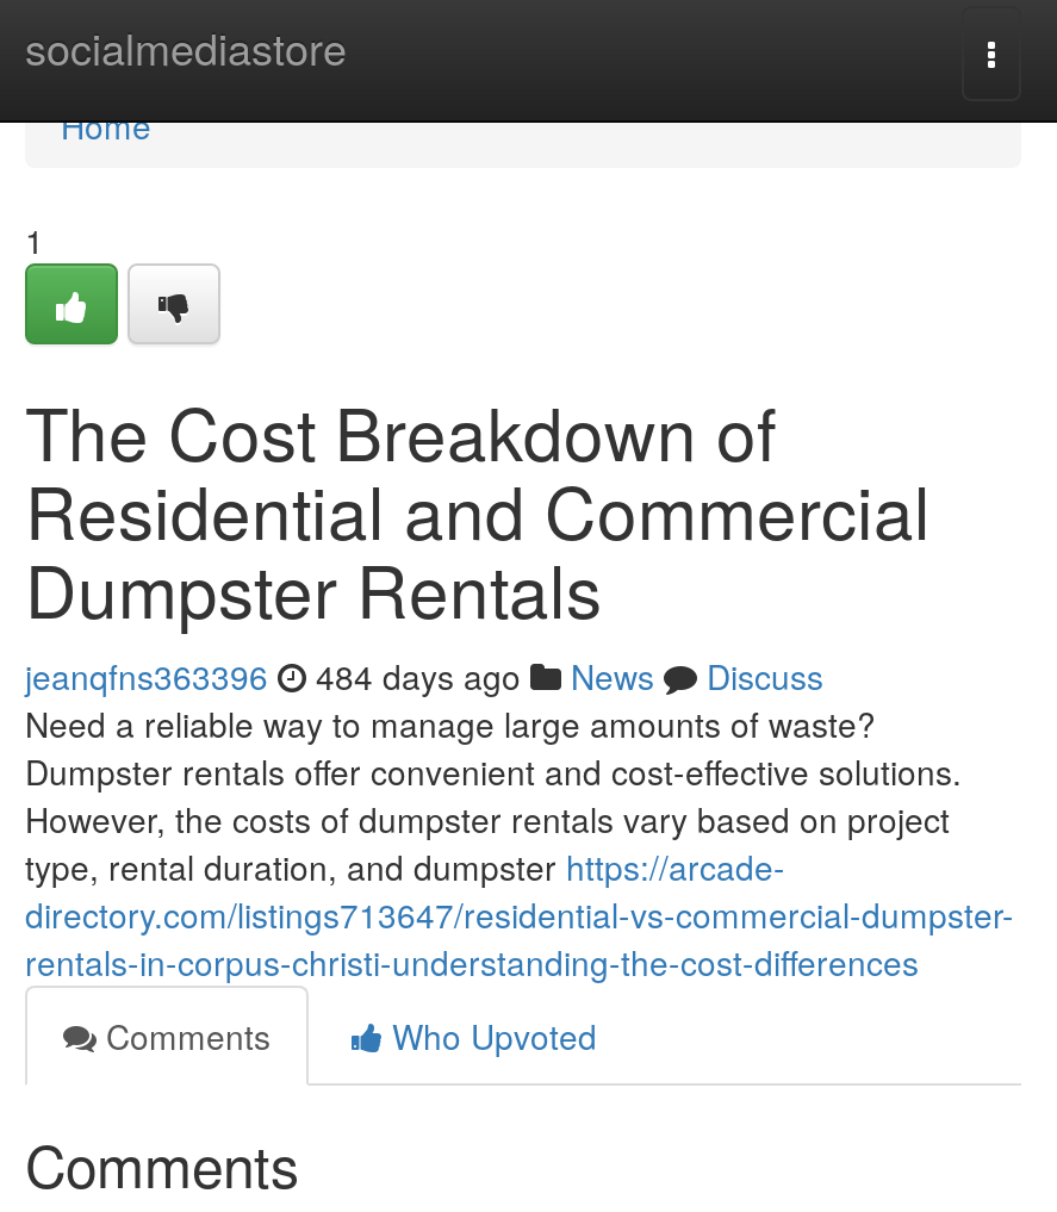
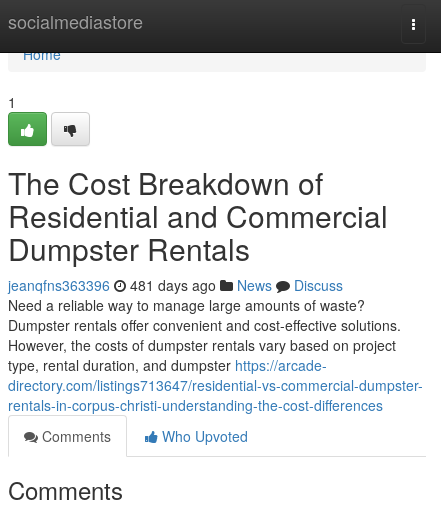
- jeanqfns363396 484 days ago News Discuss
+ jeanqfns363396 481 days ago News Discuss
